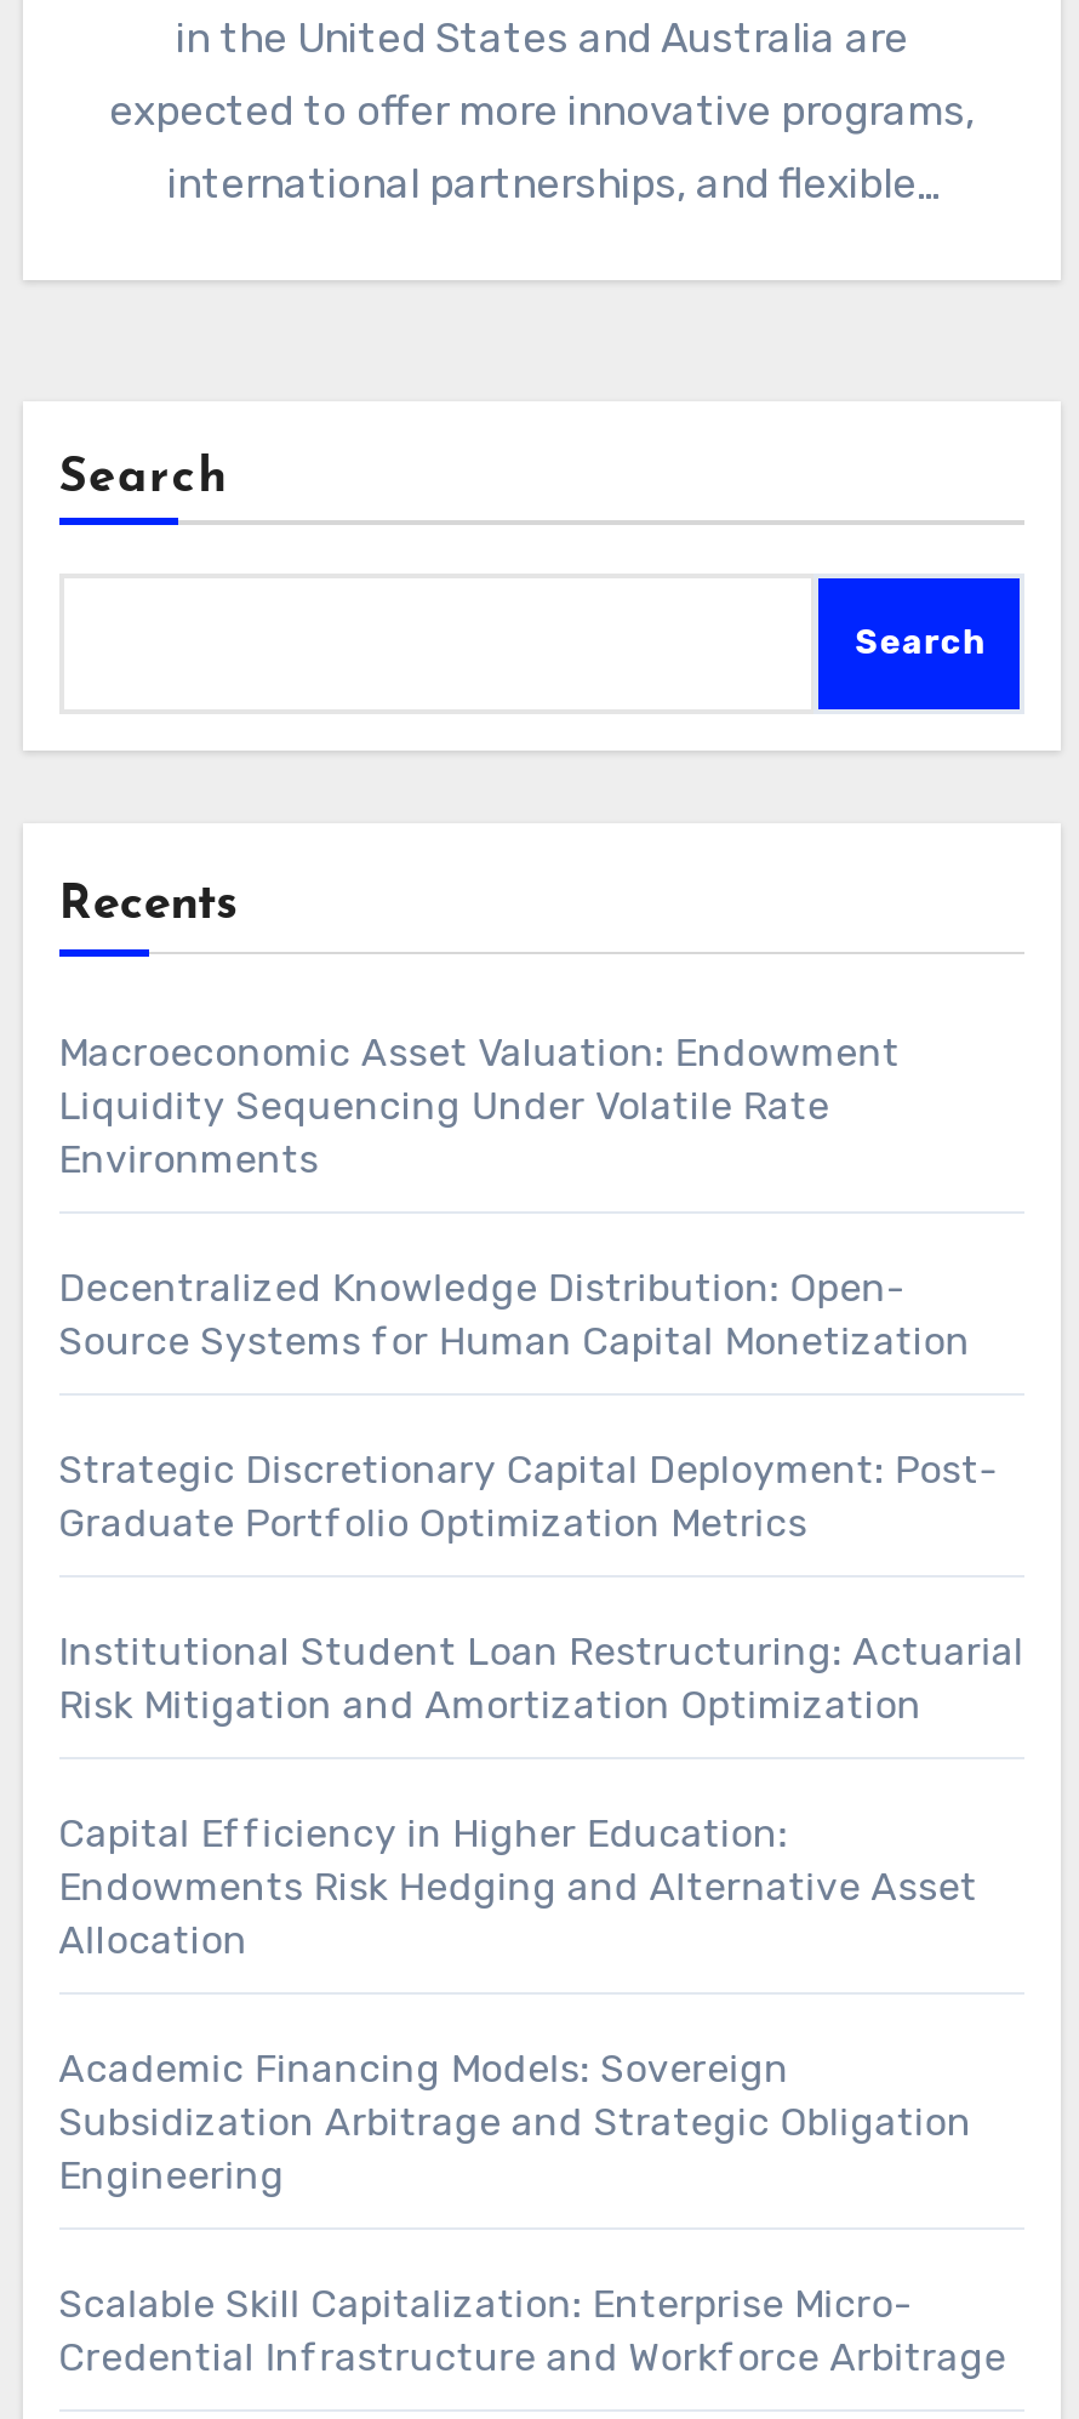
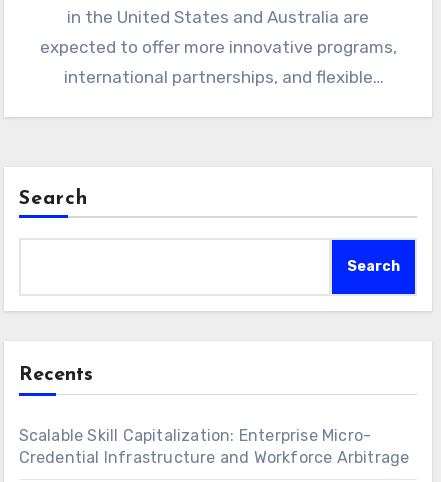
- Macroeconomic Asset Valuation: Endowment
- Liquidity Sequencing Under Volatile Rate
- Environments
- Decentralized Knowledge Distribution: Open-
- Source Systems for Human Capital Monetization
- Strategic Discretionary Capital Deployment: Post-
- Graduate Portfolio Optimization Metrics
- Institutional Student Loan Restructuring: Actuarial
- Risk Mitigation and Amortization Optimization
- Capital Efficiency in Higher Education:
- Endowments Risk Hedging and Alternative Asset
- Allocation
- Academic Financing Models: Sovereign
- Subsidization Arbitrage and Strategic Obligation
- Engineering
